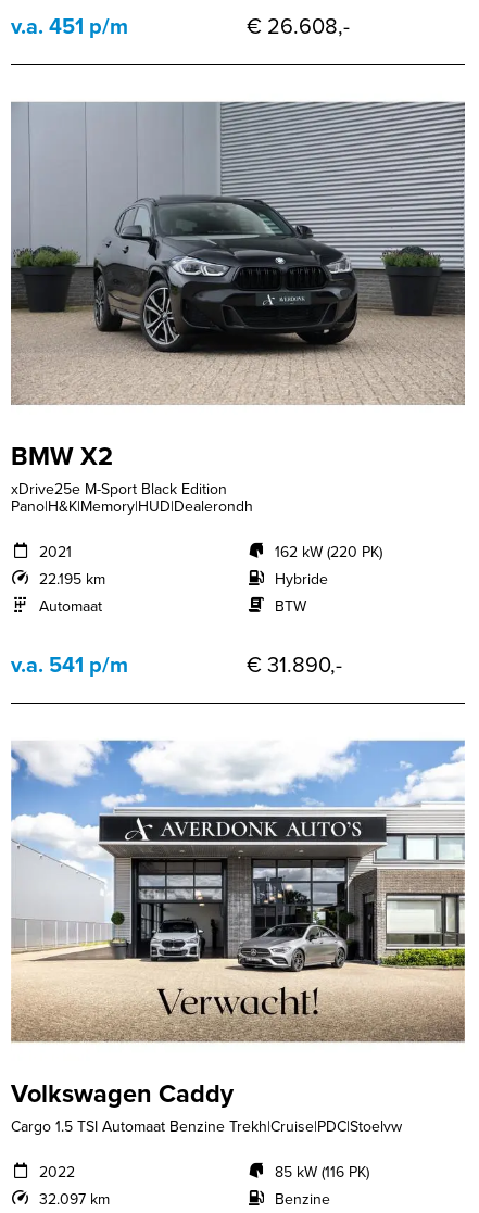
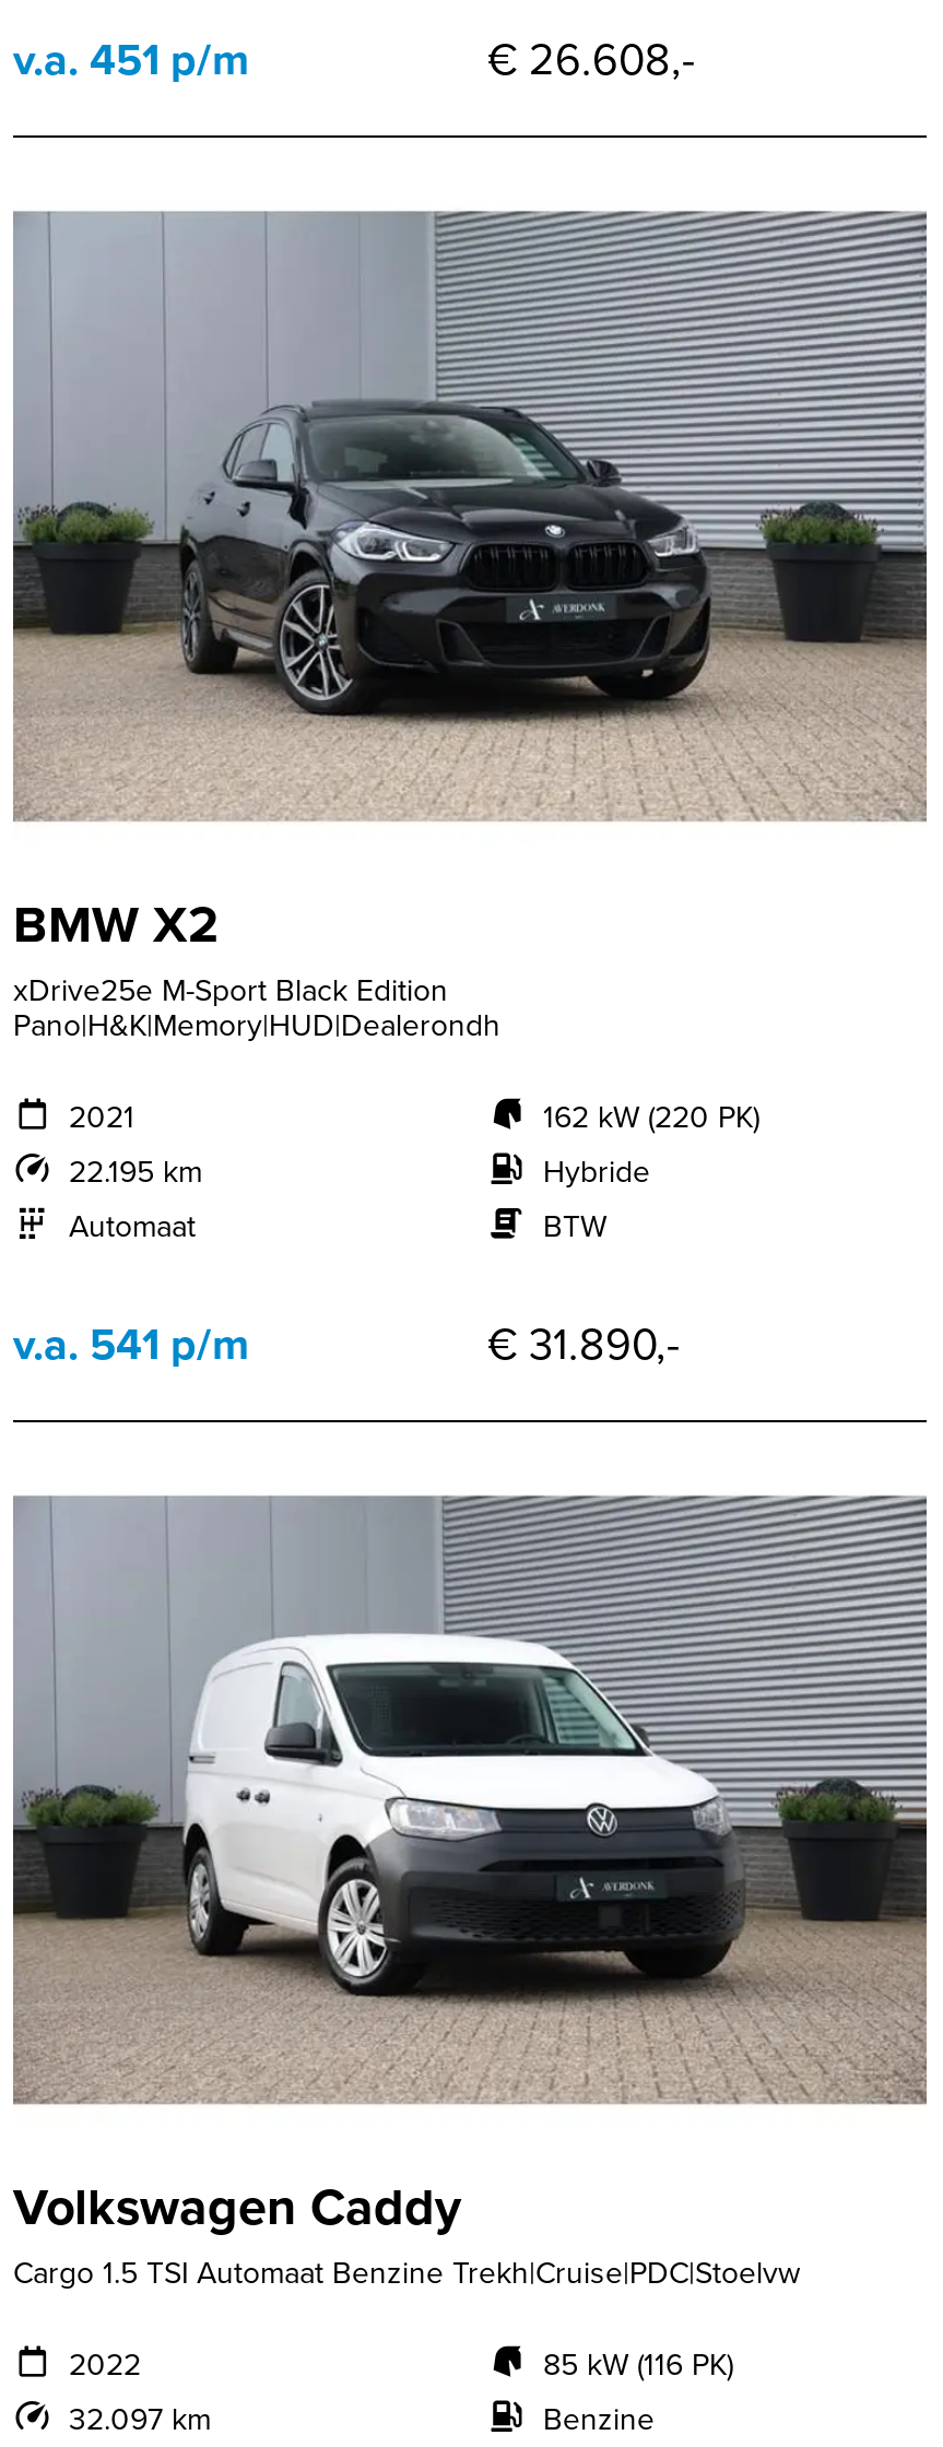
- [image]
+ [image]
